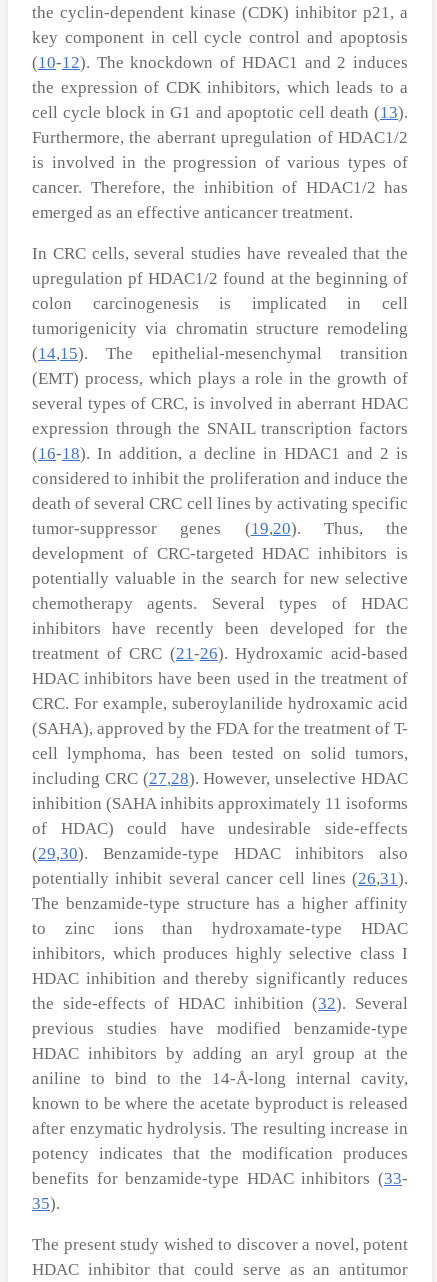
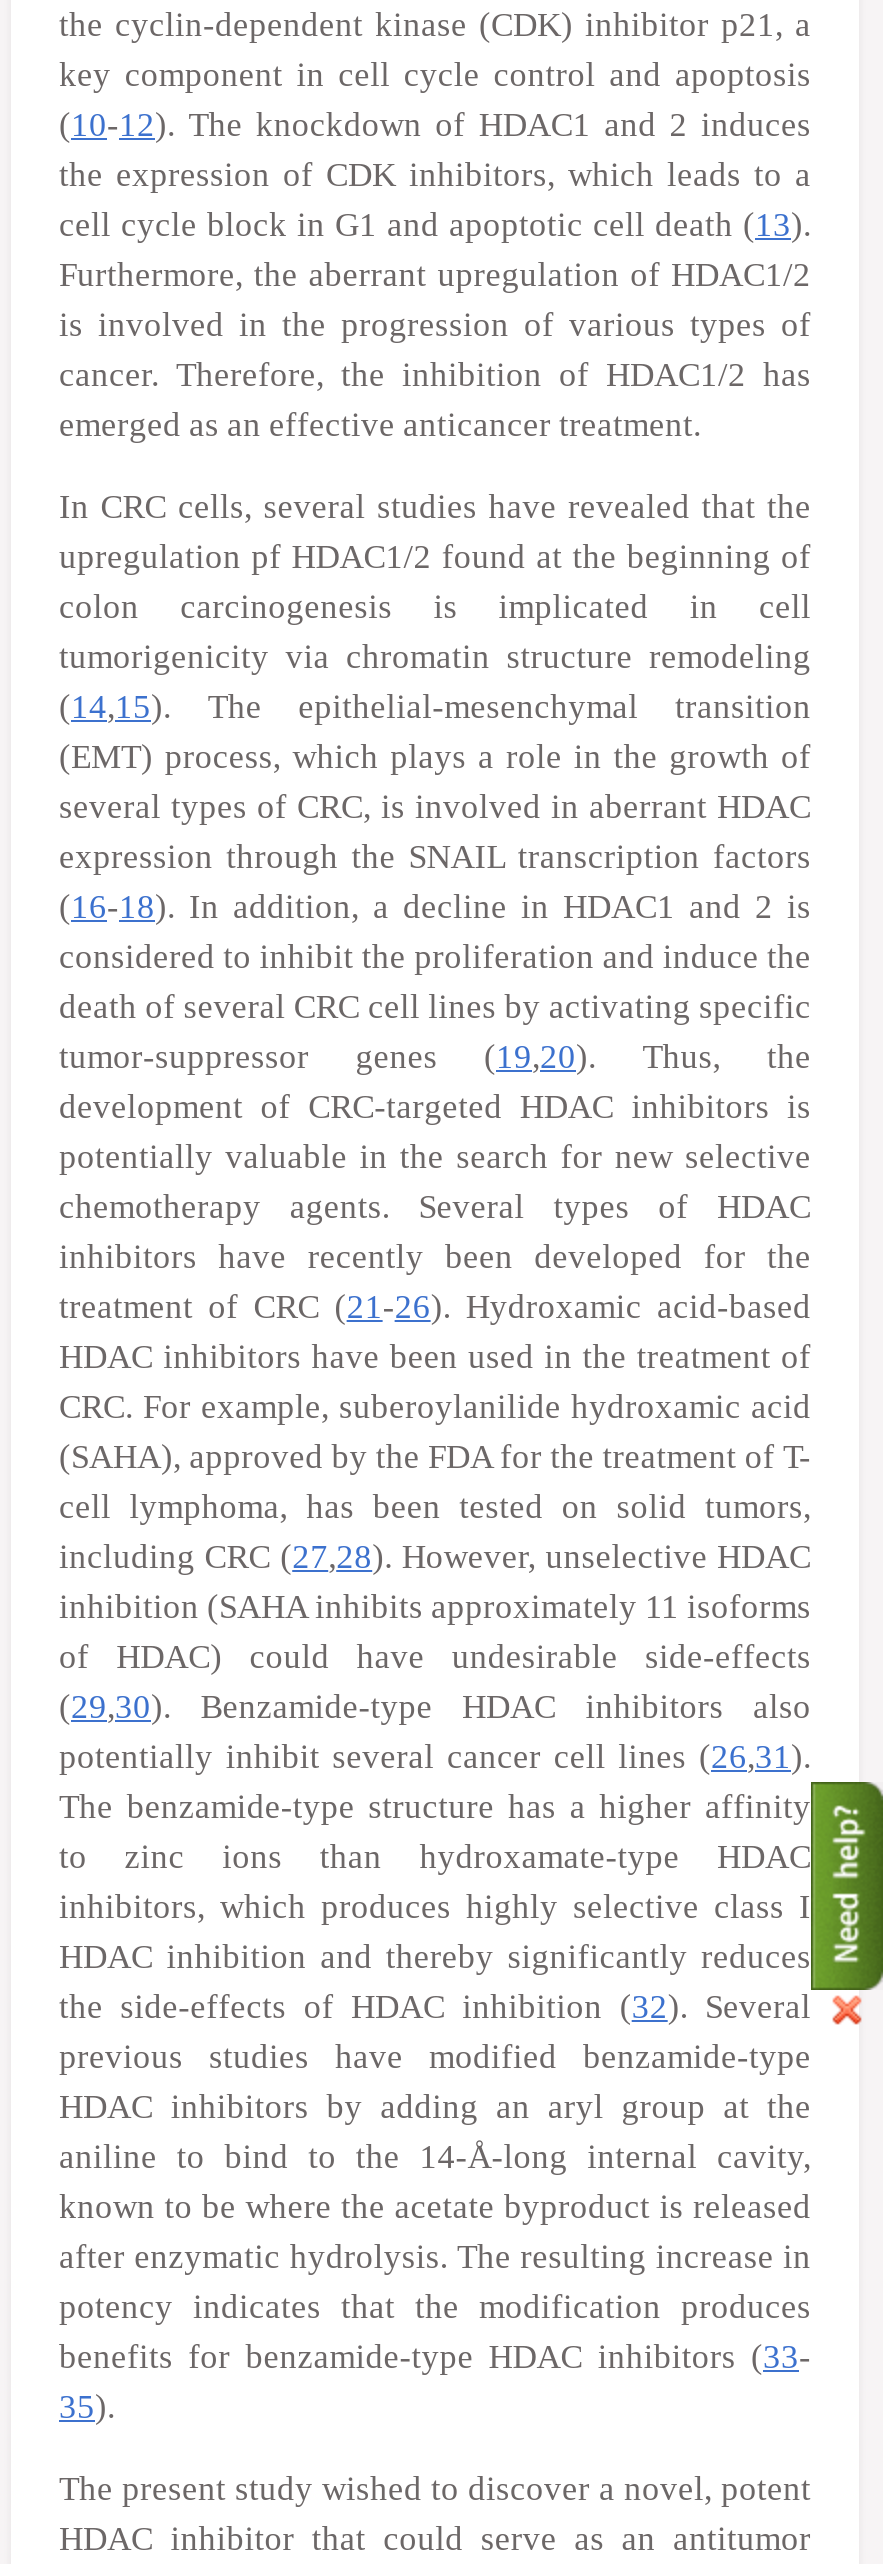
+ [image]
